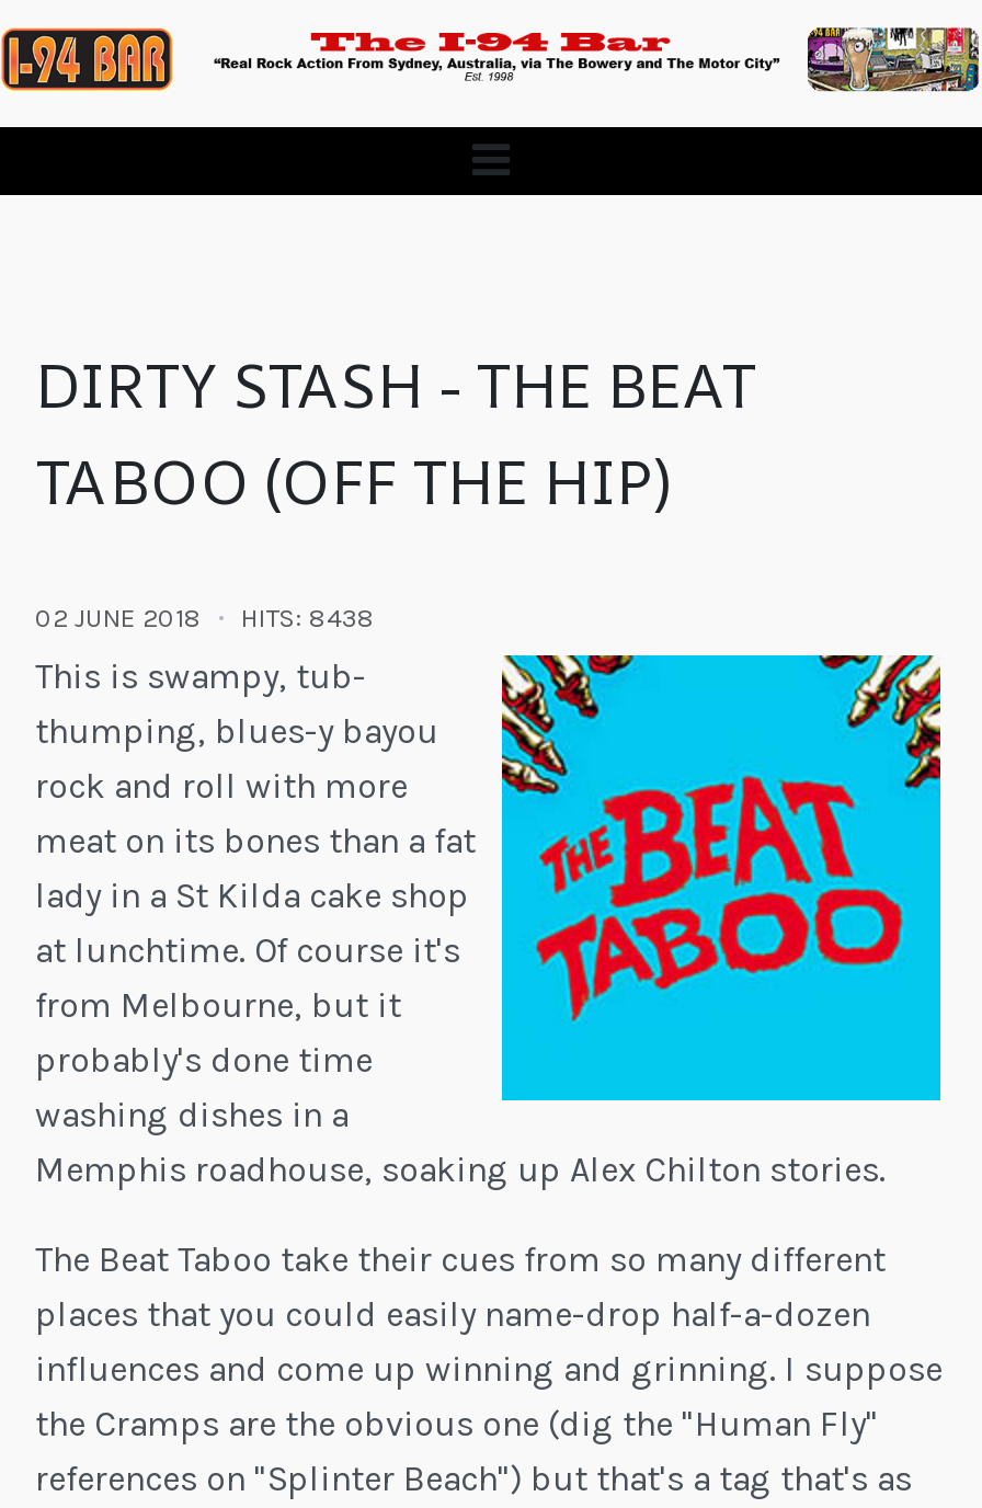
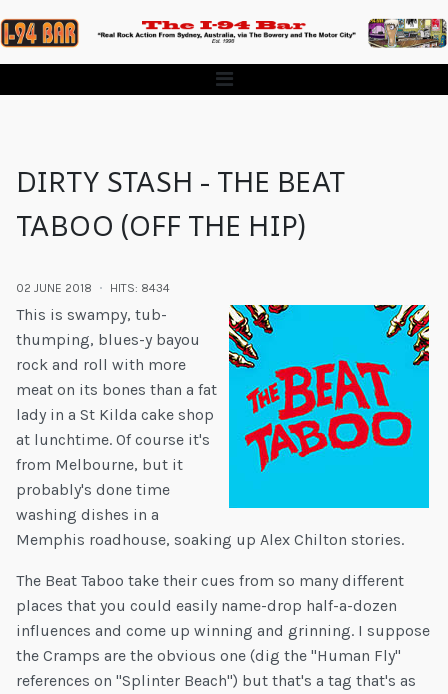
- 02 JUNE 2018 HITS: 8438
+ 02 JUNE 2018 HITS: 8434
